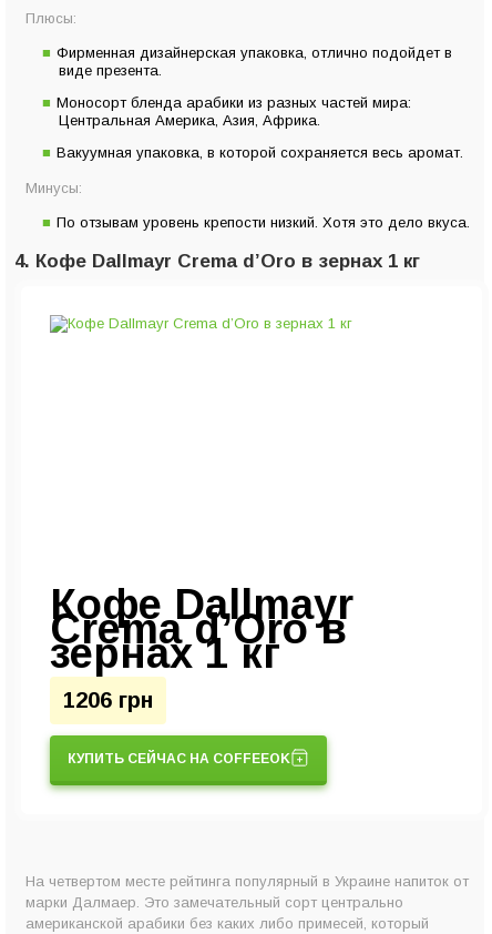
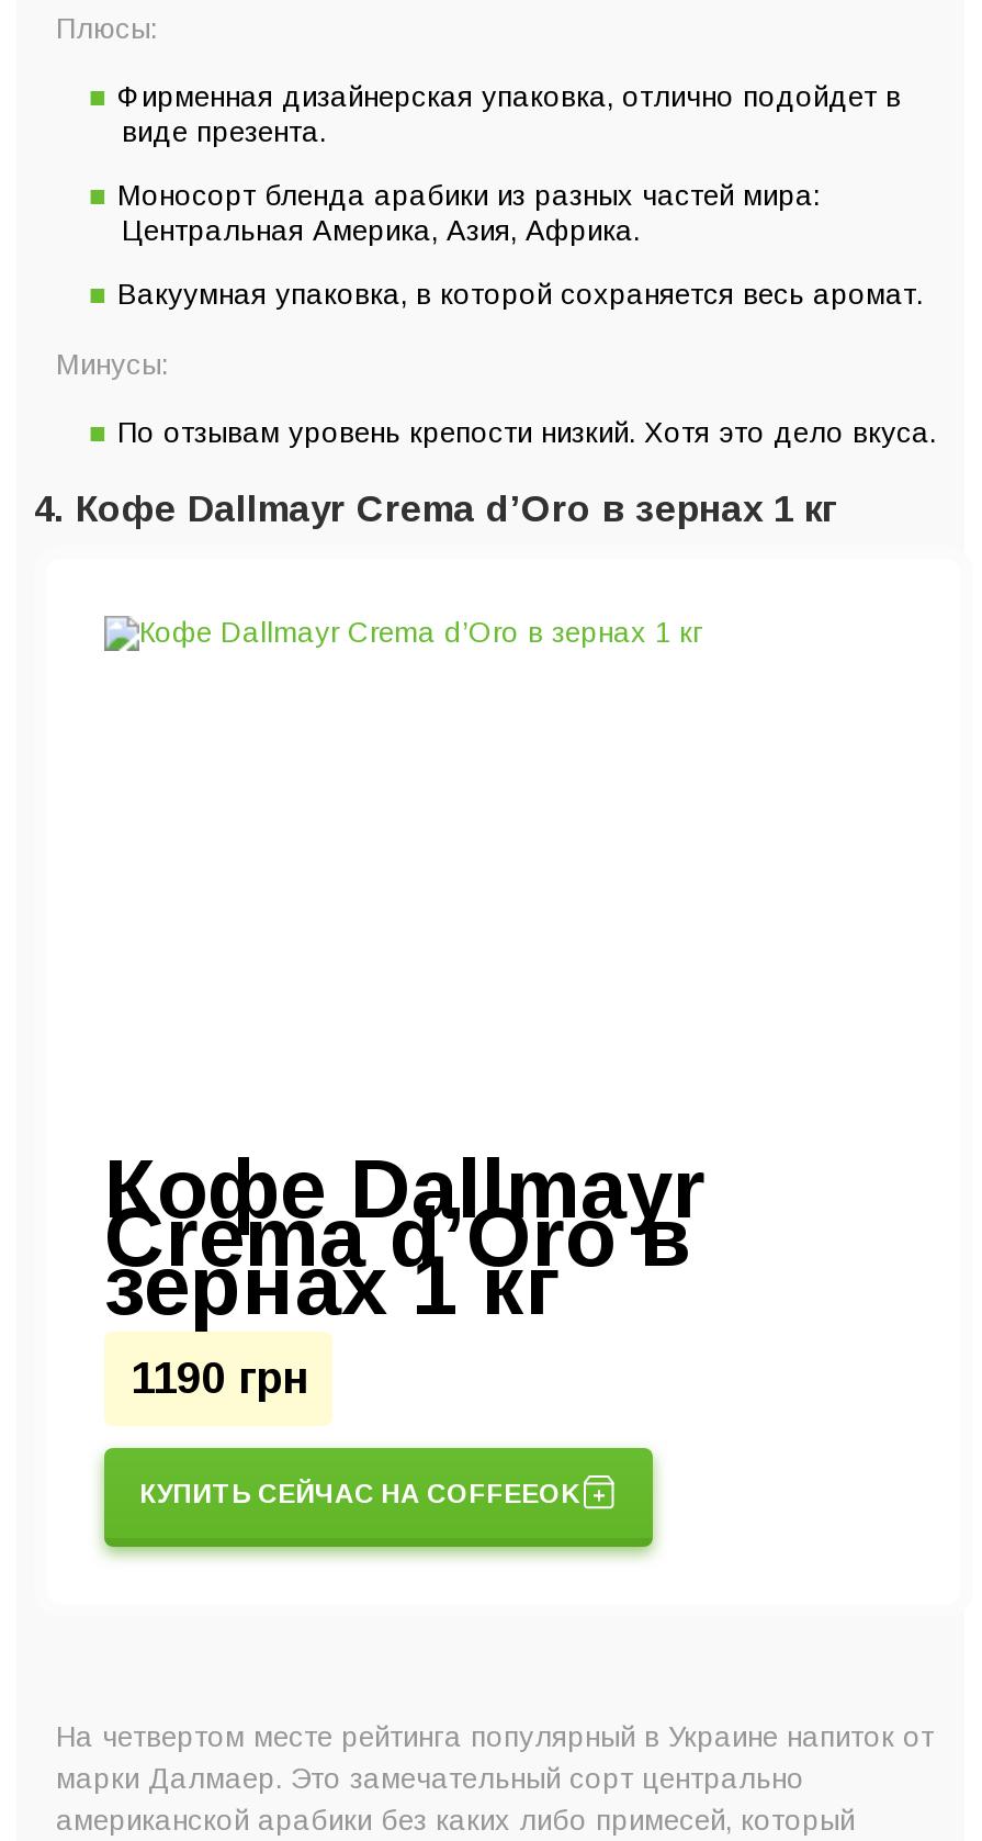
- 1206 грн
+ 1190 грн
